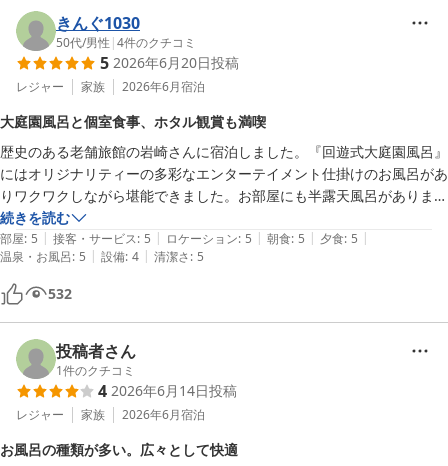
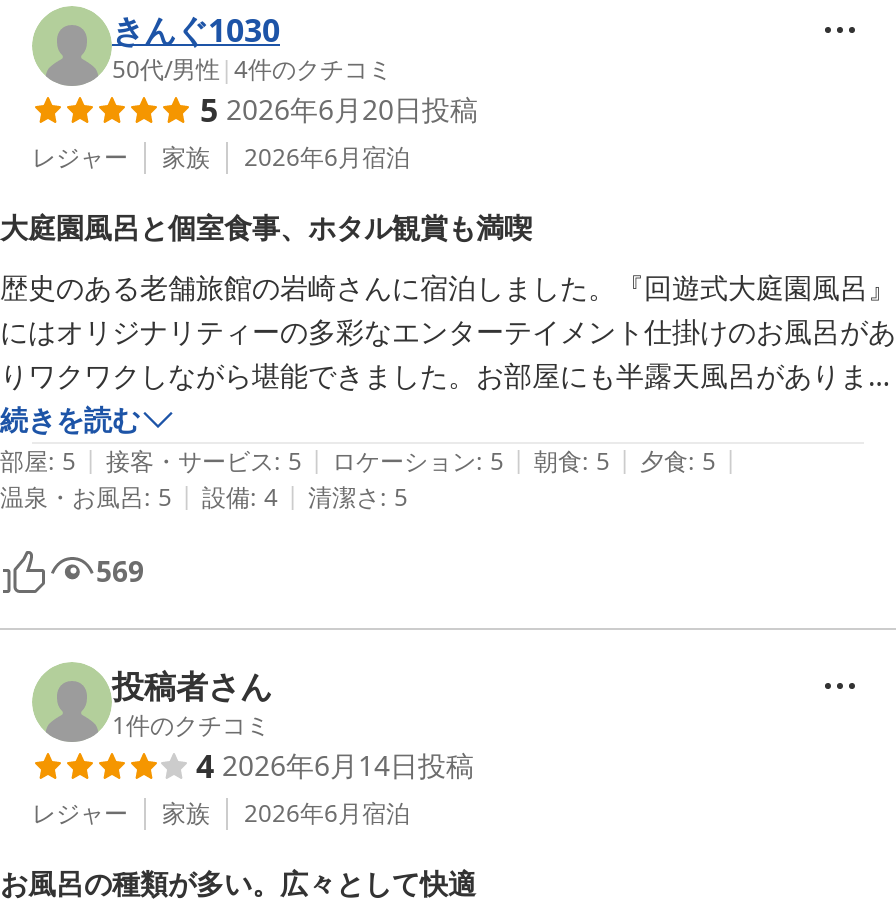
- 532
+ 569
